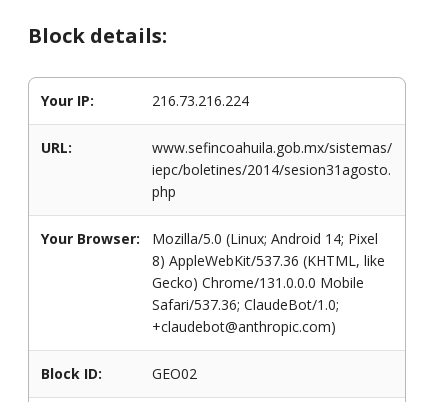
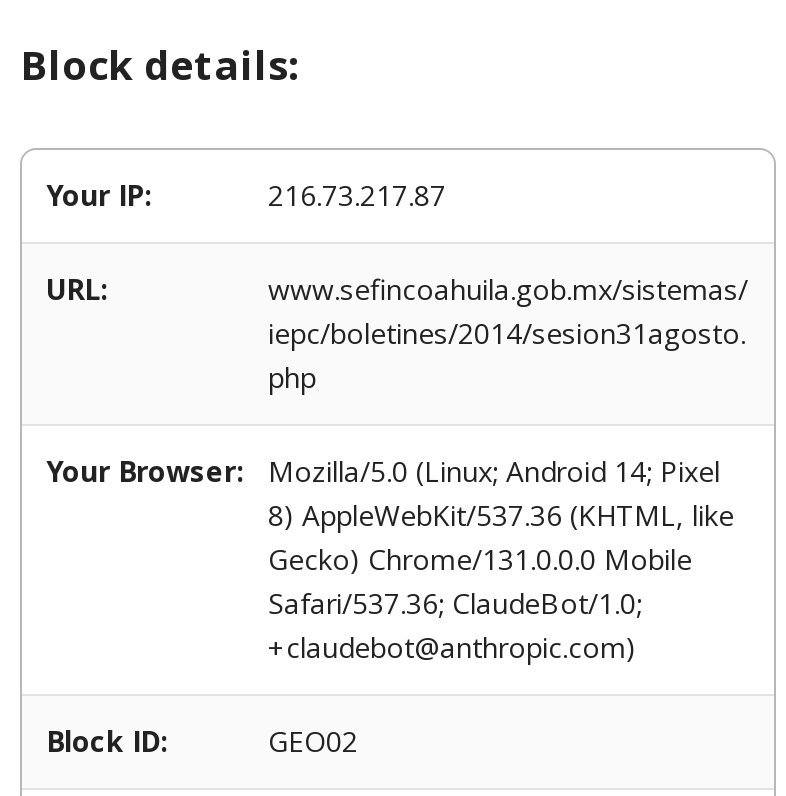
- 216.73.216.224
+ 216.73.217.87
